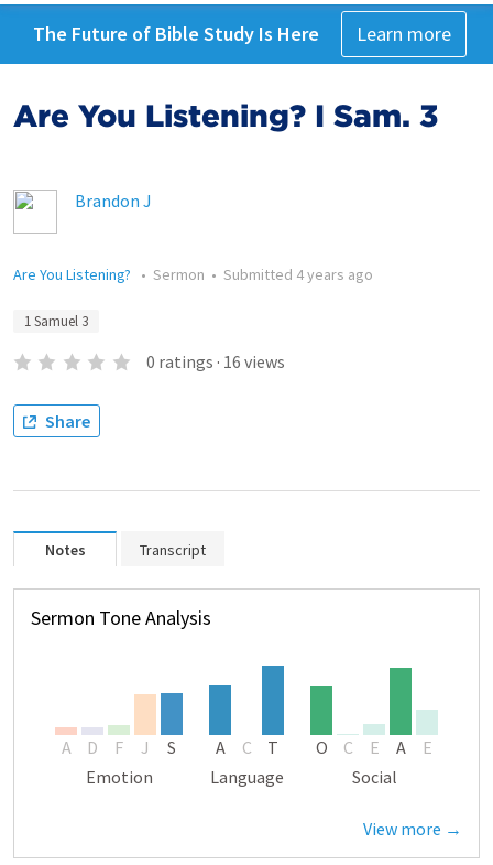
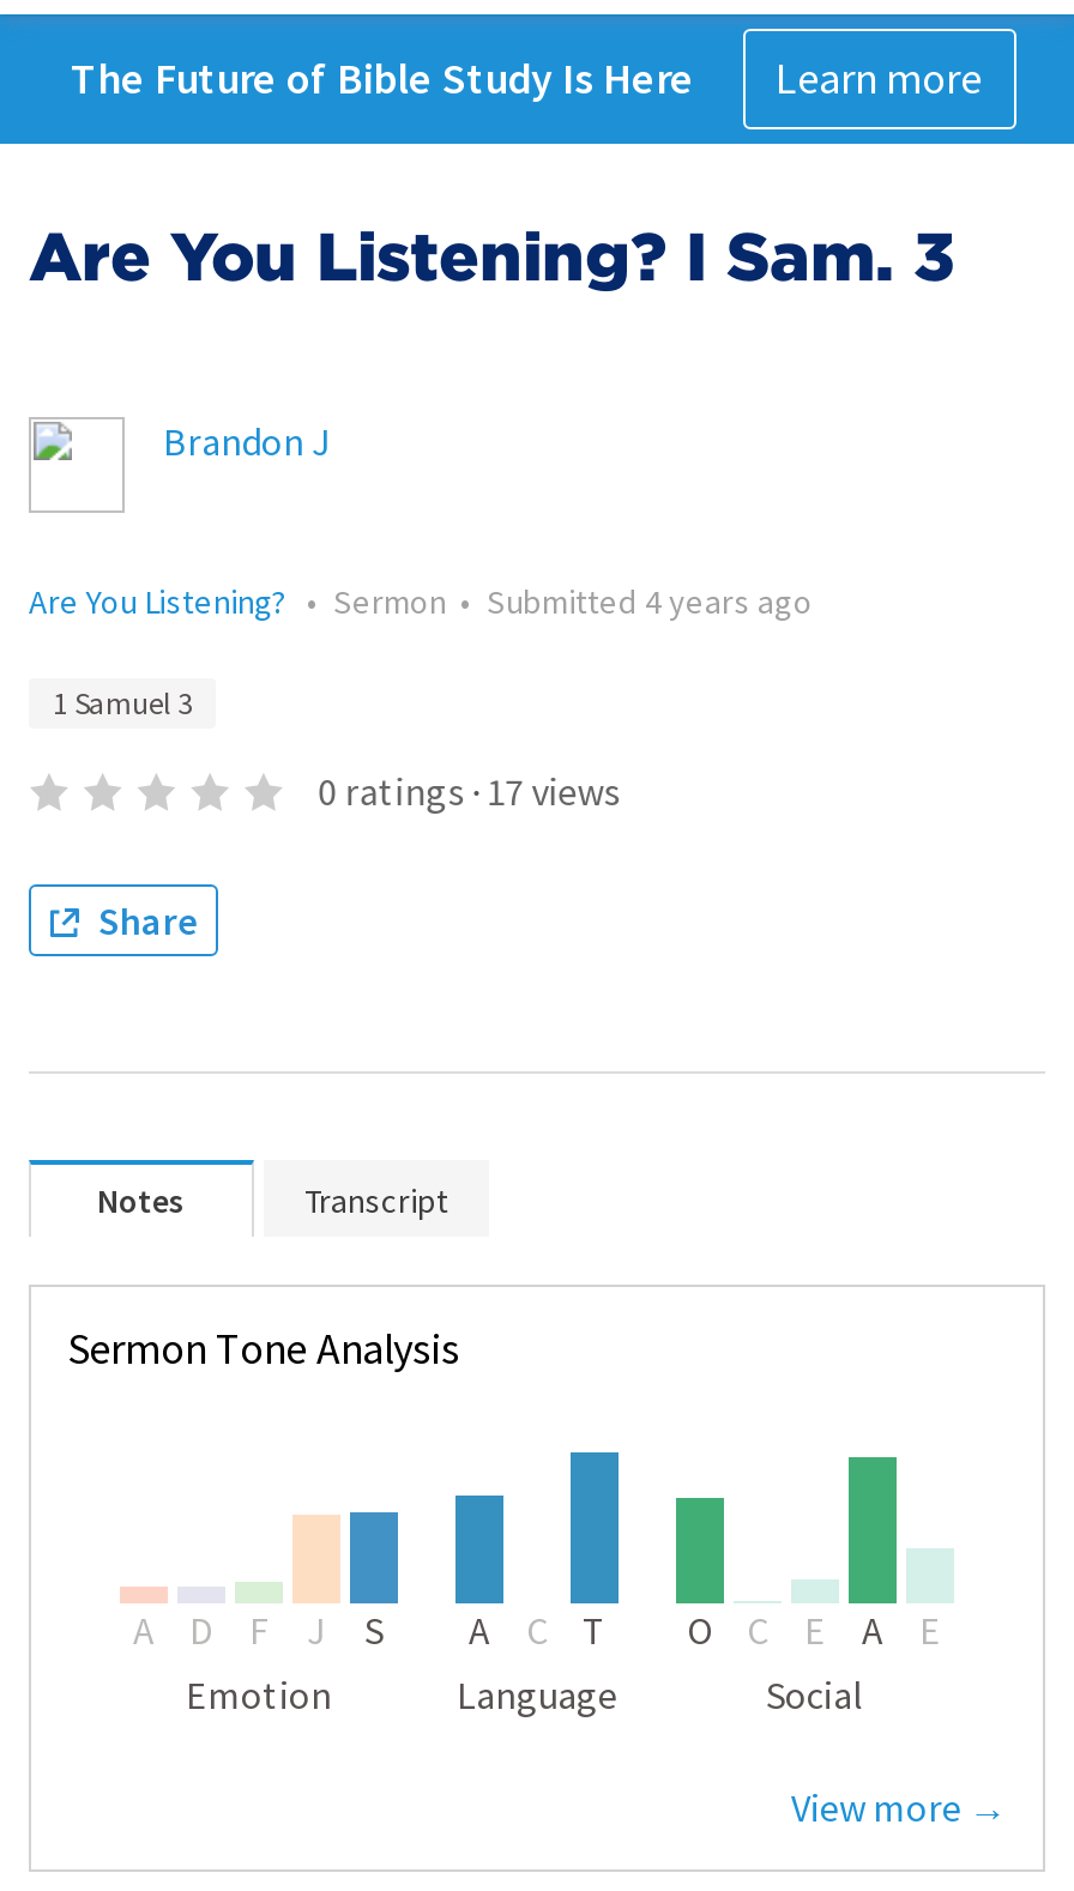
- 0 ratings · 16 views
+ 0 ratings · 17 views
